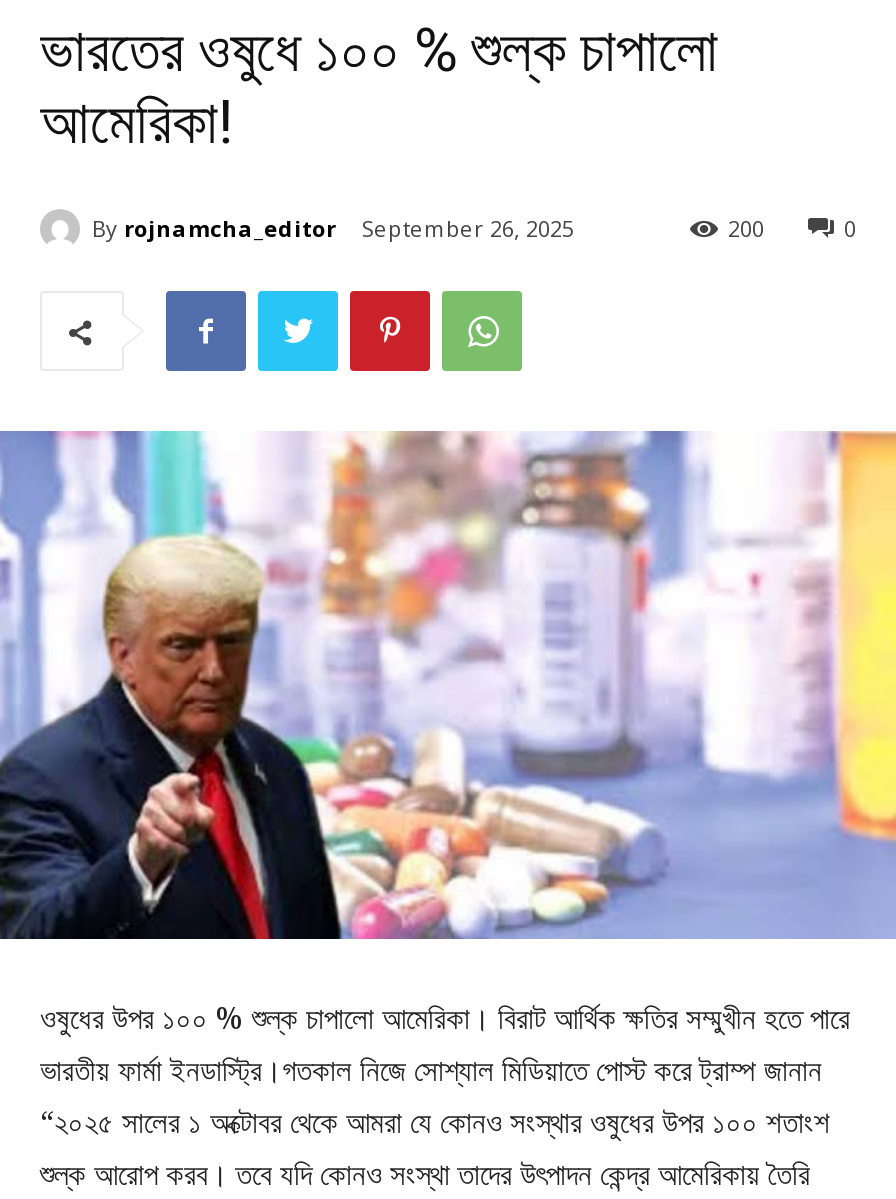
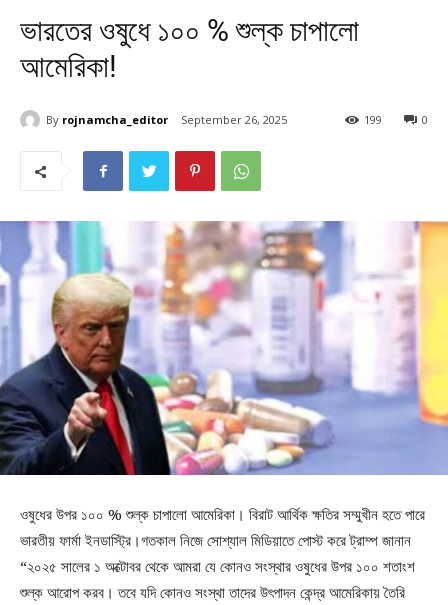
- 200
+ 199
